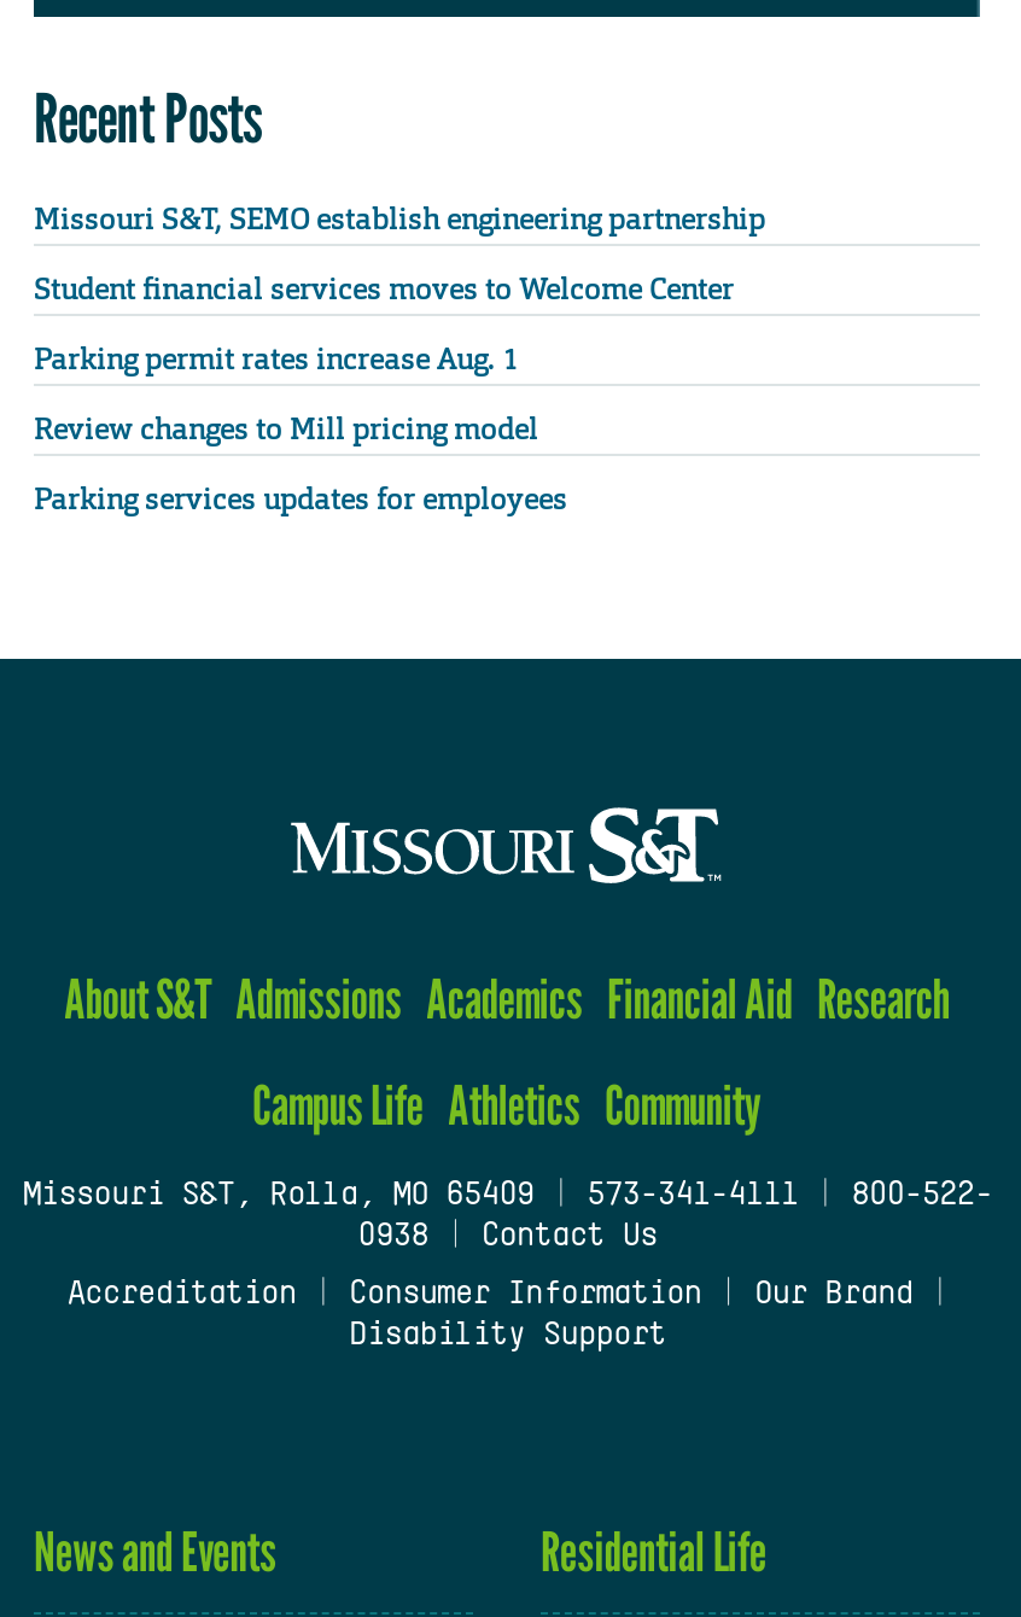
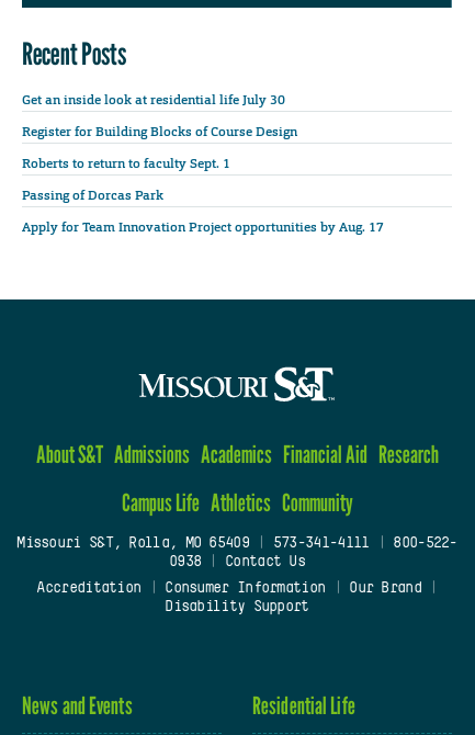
- Missouri S&T, SEMO establish engineering partnership
+ Get an inside look at residential life July 30

- Student financial services moves to Welcome Center
+ Register for Building Blocks of Course Design

- Parking permit rates increase Aug. 1
+ Roberts to return to faculty Sept. 1

- Review changes to Mill pricing model
+ Passing of Dorcas Park

- Parking services updates for employees
+ Apply for Team Innovation Project opportunities by Aug. 17
